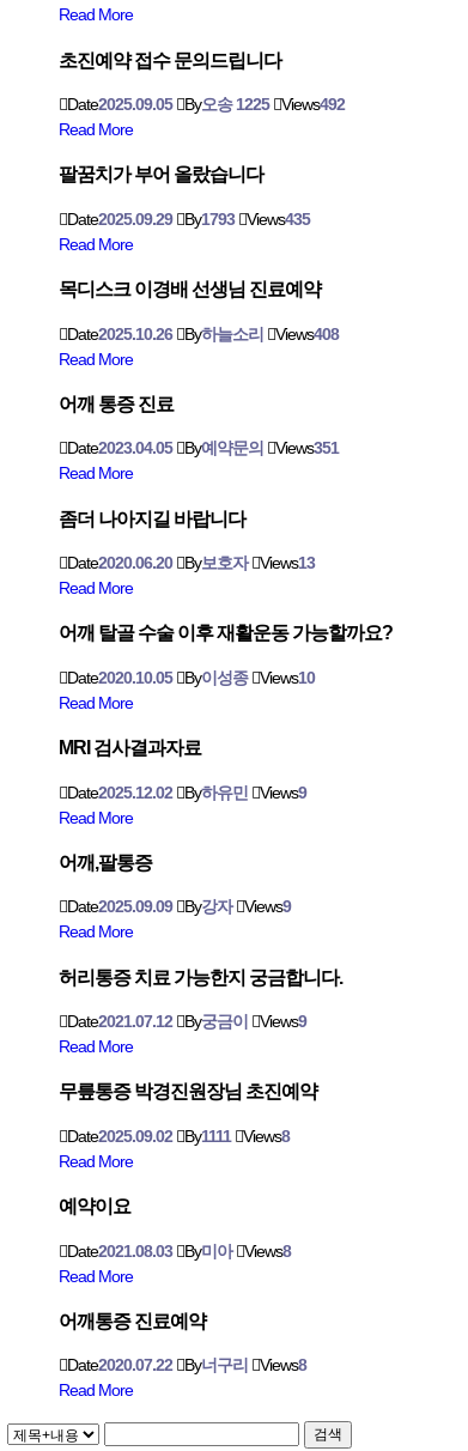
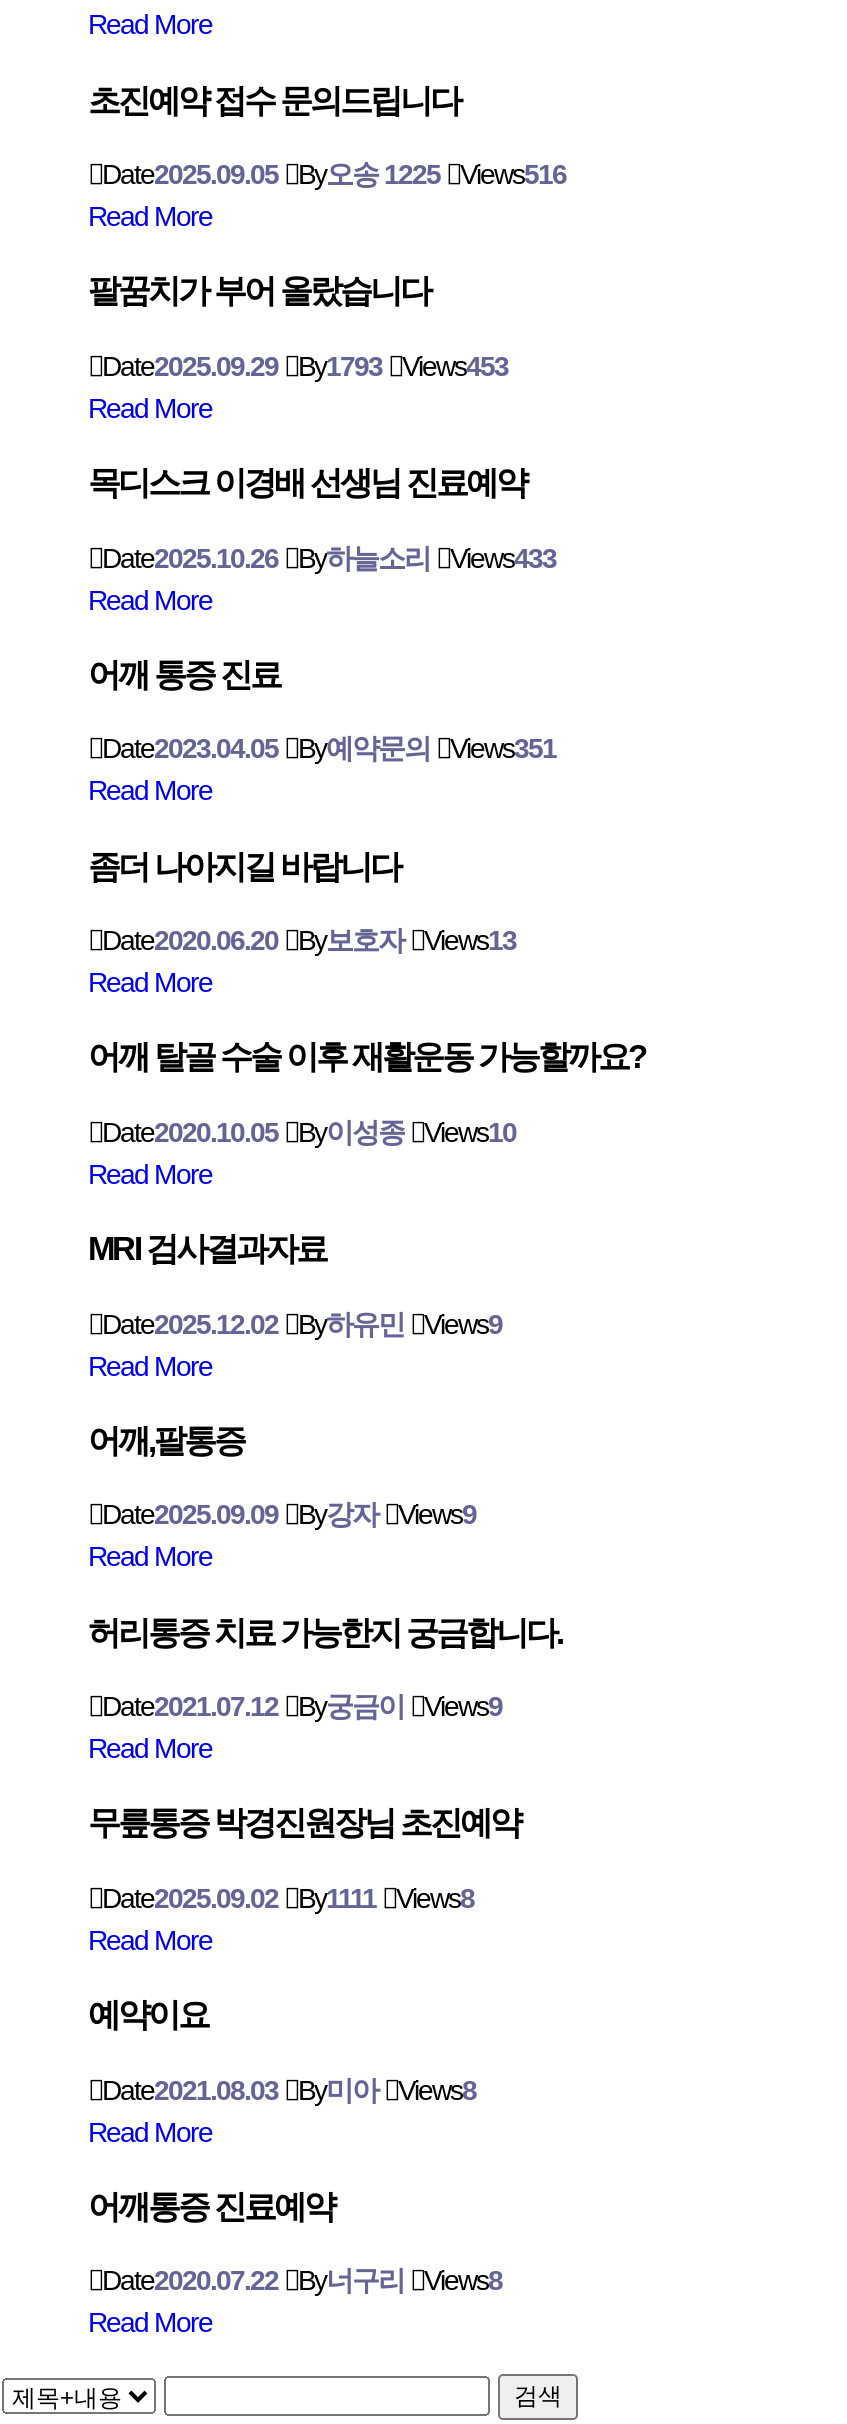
- Date2025.09.05 By오송 1225 Views492
+ Date2025.09.05 By오송 1225 Views516

- Date2025.09.29 By1793 Views435
+ Date2025.09.29 By1793 Views453

- Views408
+ Views433
